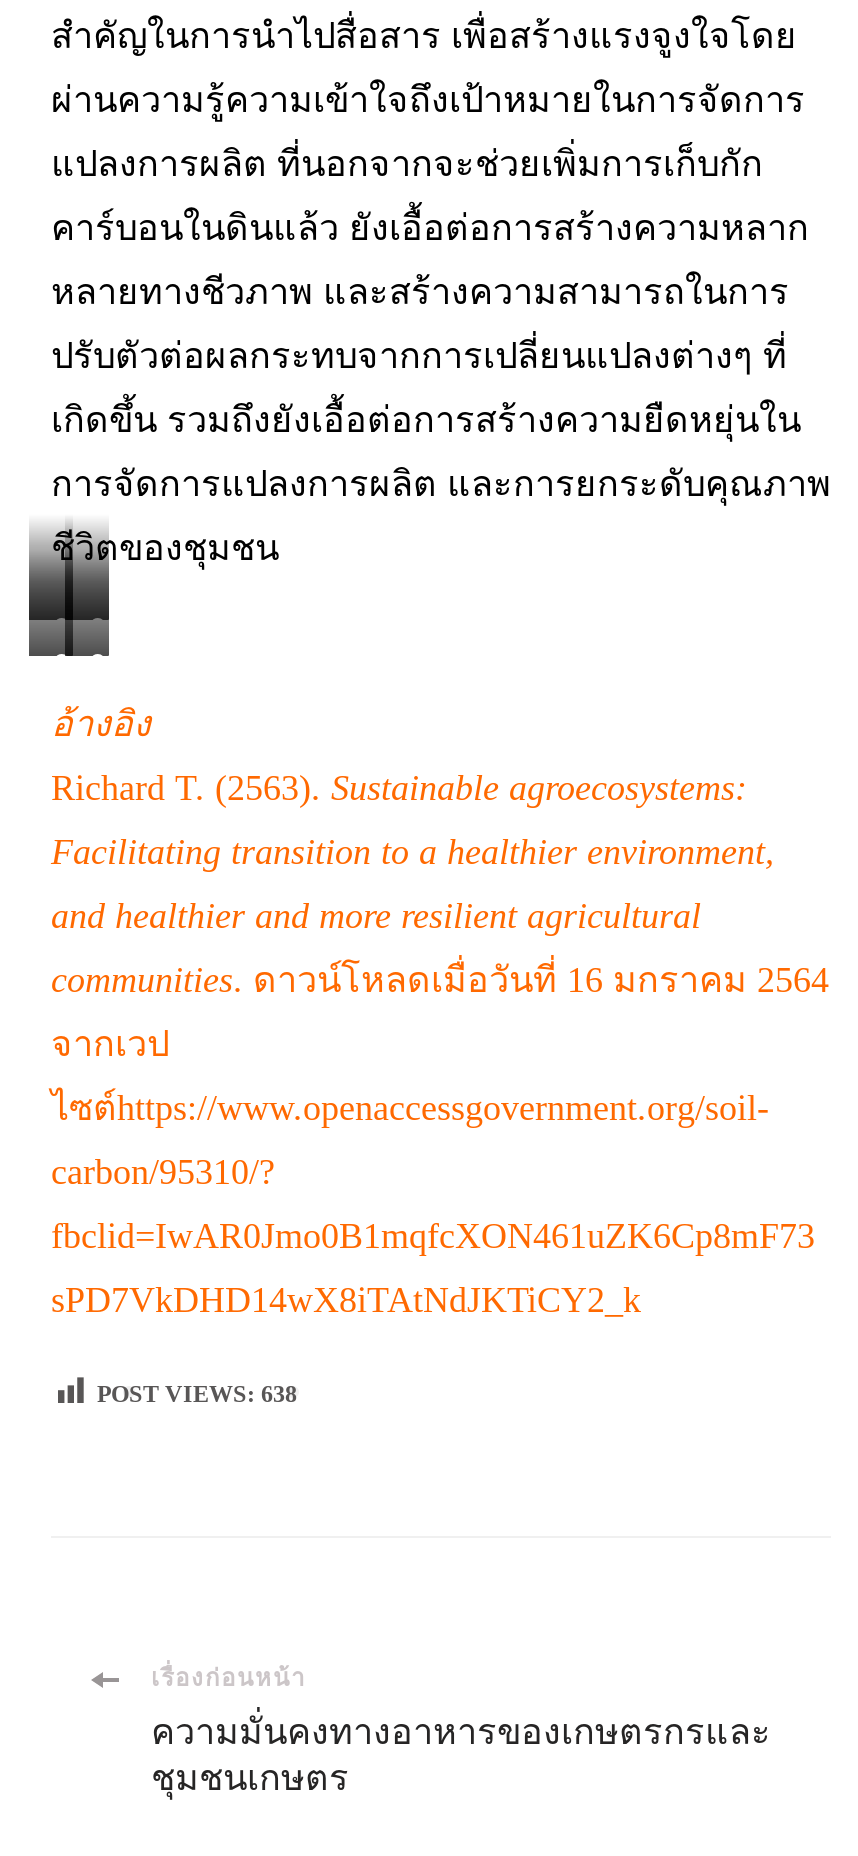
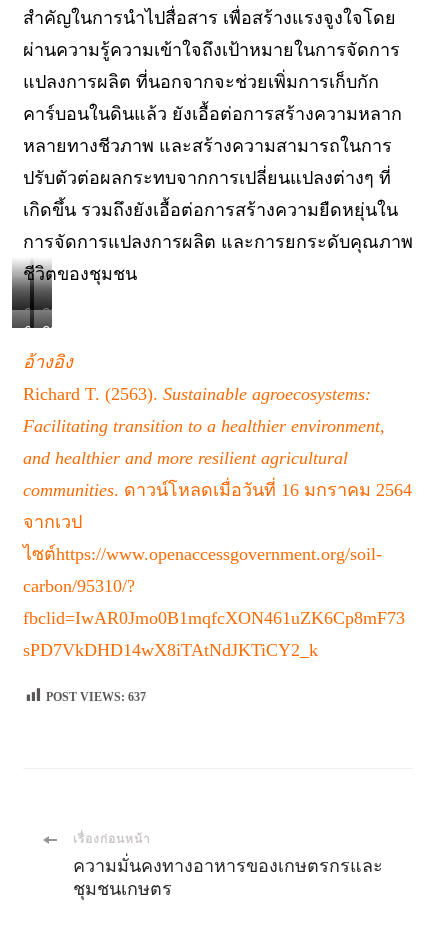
- POST VIEWS: 638
+ POST VIEWS: 637
